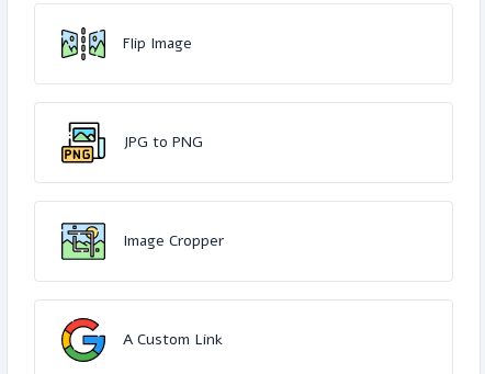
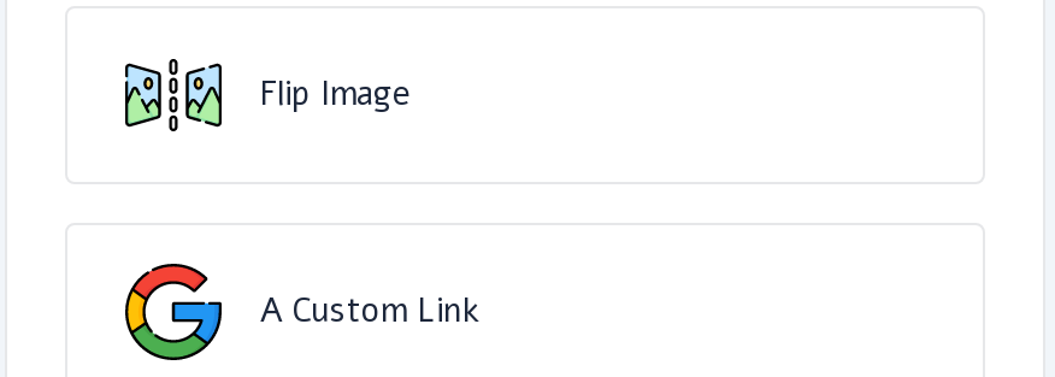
- [image]
- JPG to PNG

- [image]
- Image Cropper
